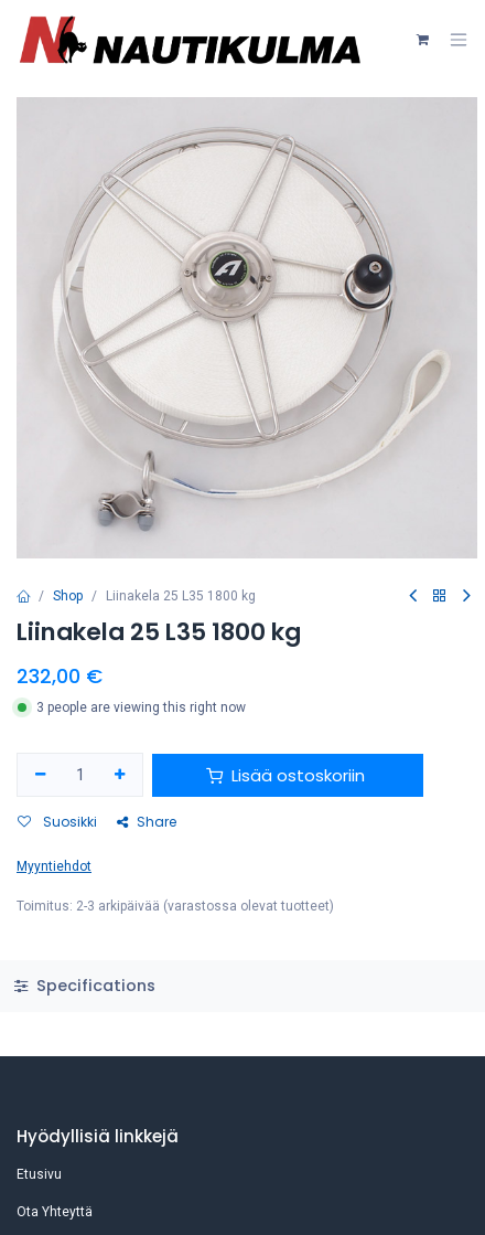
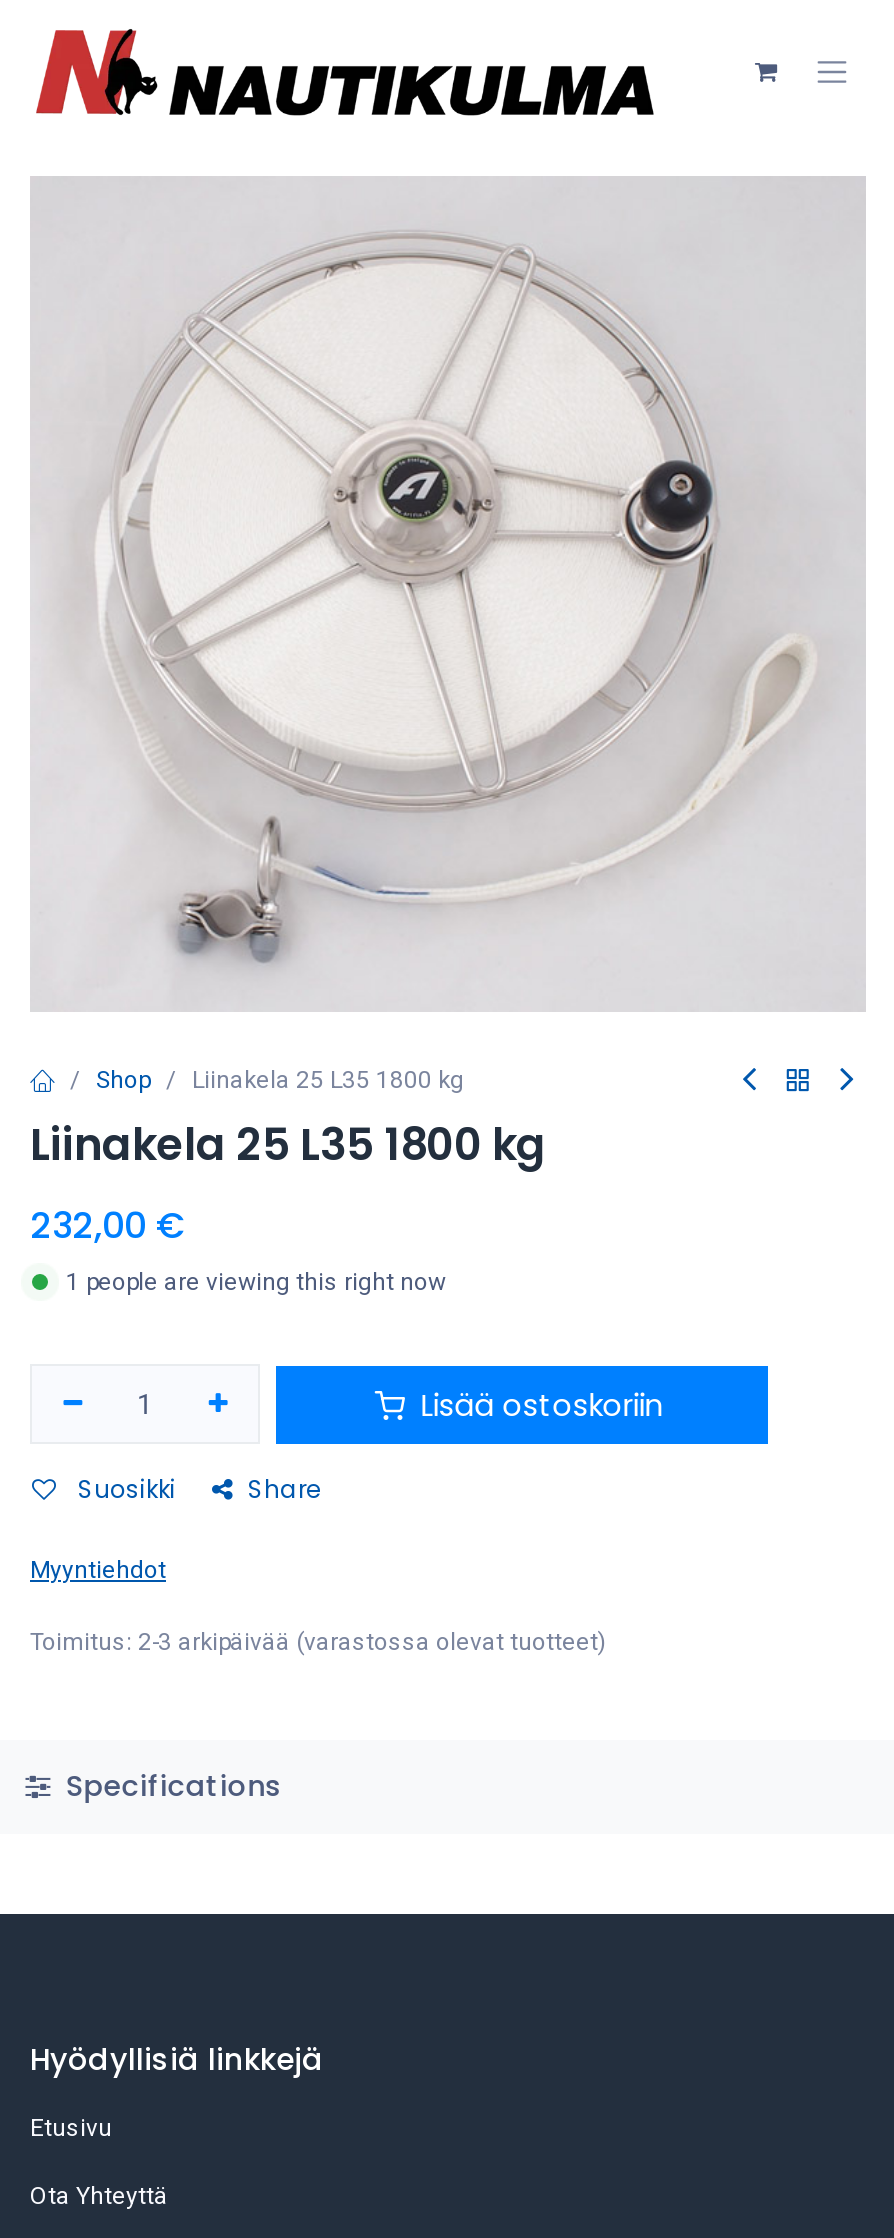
- 3 people are viewing this right now
+ 1 people are viewing this right now
